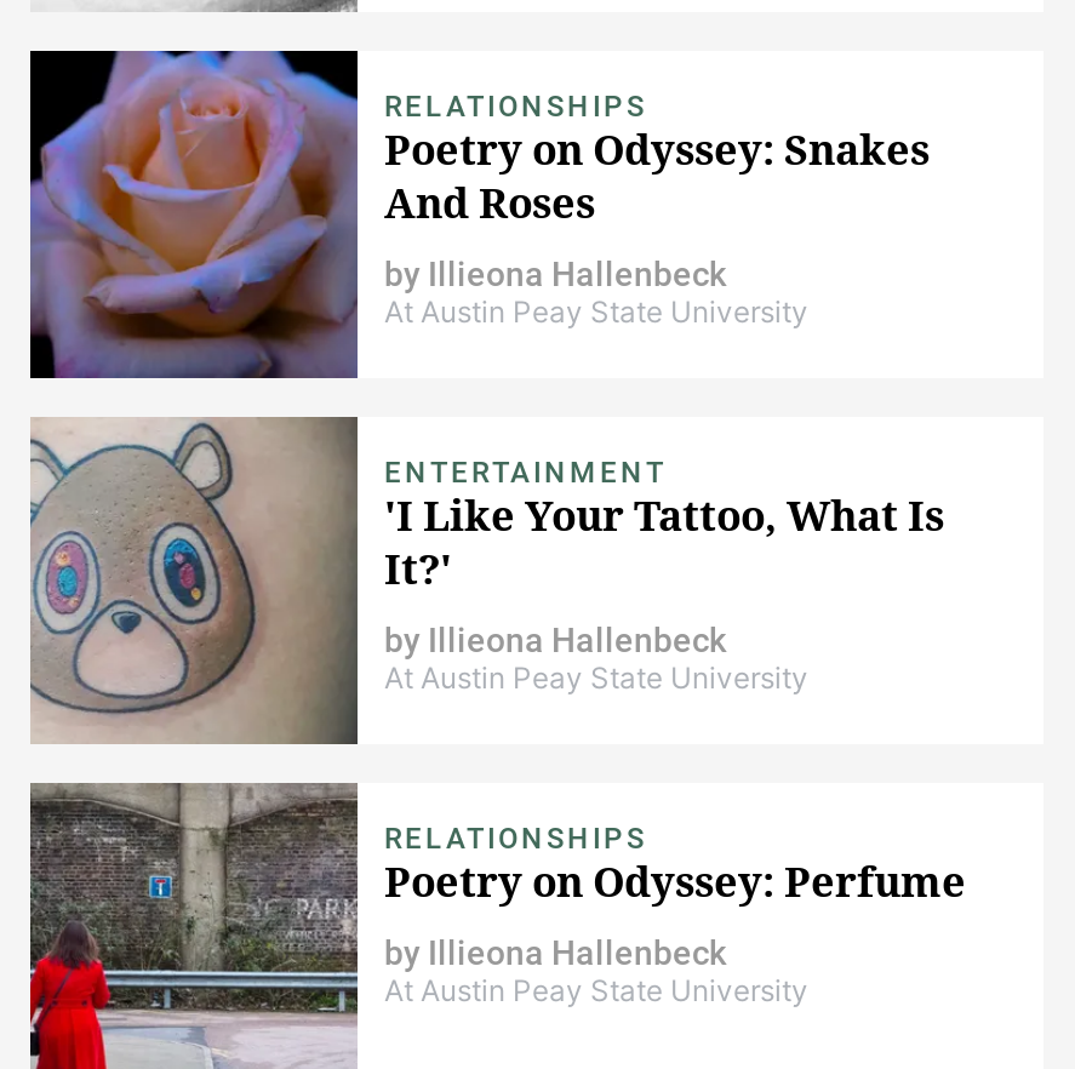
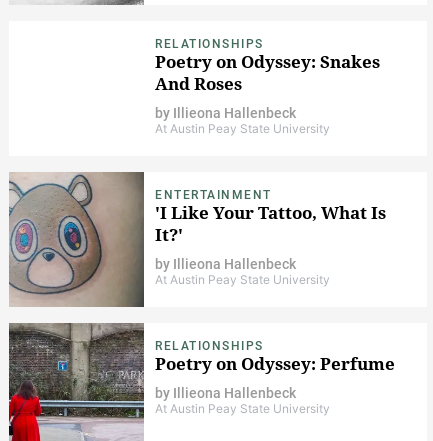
- [image]
